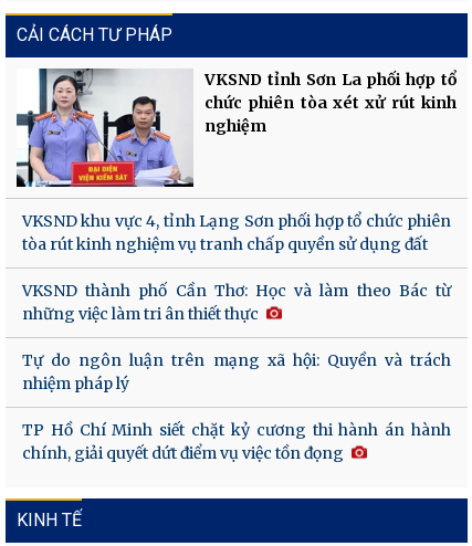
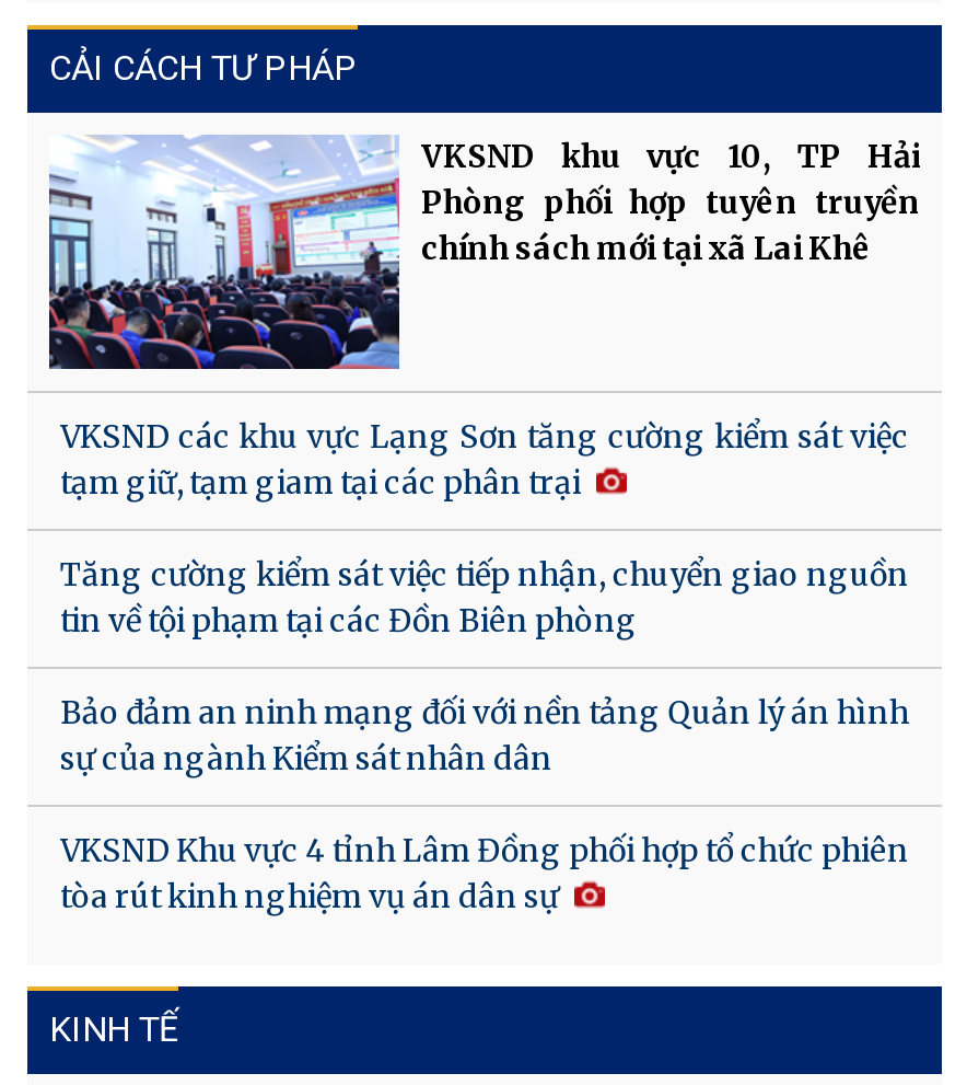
- [image]
- VKSND tỉnh Sơn La phối hợp tổ
- chức phiên tòa xét xử rút kinh
- nghiệm
+ [image]
+ VKSND khu vực 10, TP Hải
+ Phòng phối hợp tuyên truyền
+ chính sách mới tại xã Lai Khê

- VKSND khu vực 4, tỉnh Lạng Sơn phối hợp tổ chức phiên
- tòa rút kinh nghiệm vụ tranh chấp quyền sử dụng đất
+ VKSND các khu vực Lạng Sơn tăng cường kiểm sát việc
+ tạm giữ, tạm giam tại các phân trại

- VKSND thành phố Cần Thơ: Học và làm theo Bác từ
- những việc làm tri ân thiết thực
+ Tăng cường kiểm sát việc tiếp nhận, chuyển giao nguồn
+ tin về tội phạm tại các Đồn Biên phòng

- Tự do ngôn luận trên mạng xã hội: Quyền và trách
- nhiệm pháp lý
+ Bảo đảm an ninh mạng đối với nền tảng Quản lý án hình
+ sự của ngành Kiểm sát nhân dân

- TP Hồ Chí Minh siết chặt kỷ cương thi hành án hành
- chính, giải quyết dứt điểm vụ việc tồn đọng
+ VKSND Khu vực 4 tỉnh Lâm Đồng phối hợp tổ chức phiên
+ tòa rút kinh nghiệm vụ án dân sự
